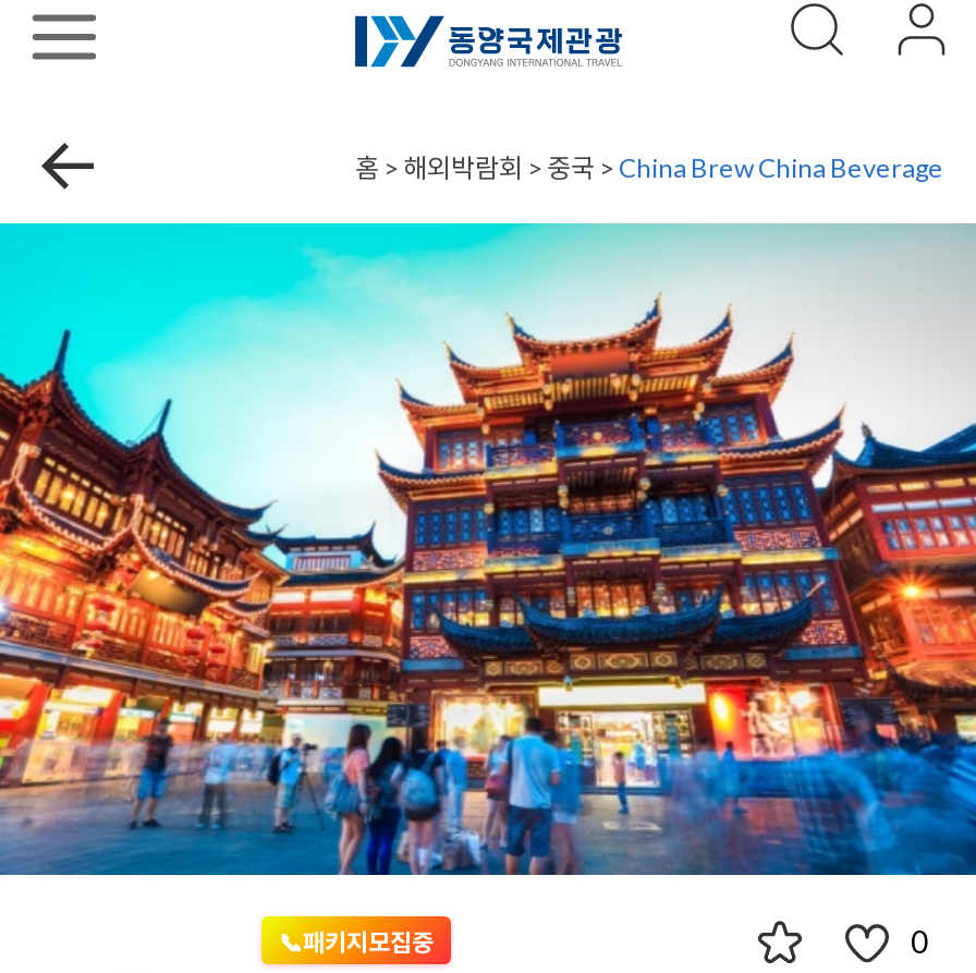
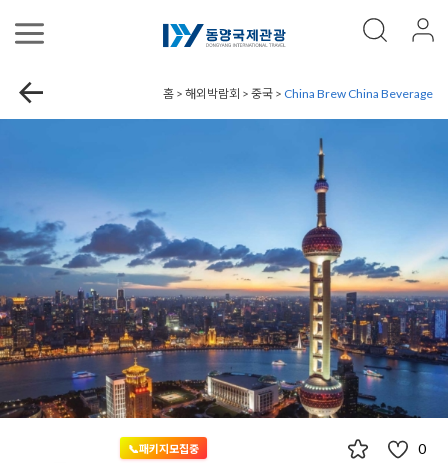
- [image]
+ [image]
